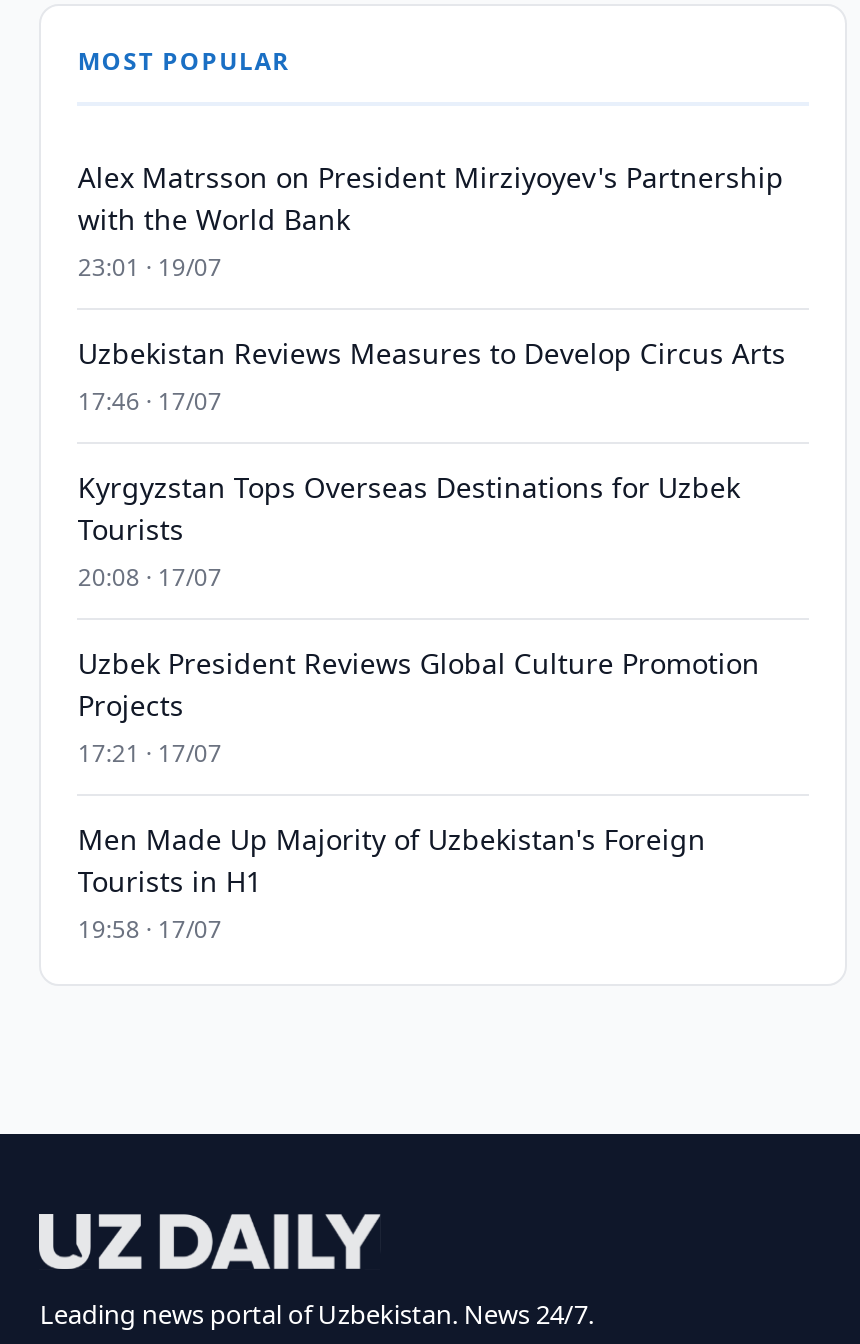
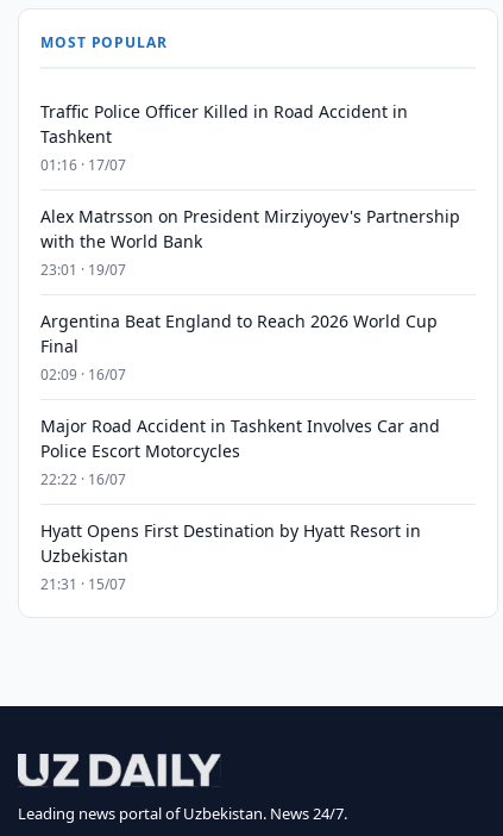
+ Traffic Police Officer Killed in Road Accident in
+ Tashkent
+ 01:16 · 17/07

moved down: Alex Matrsson on President Mirziyoyev's Partnership | with the World Bank | 23:01 · 19/07

- Uzbekistan Reviews Measures to Develop Circus Arts
- 17:46 · 17/07
- Kyrgyzstan Tops Overseas Destinations for Uzbek
- Tourists
- 20:08 · 17/07
- Uzbek President Reviews Global Culture Promotion
- Projects
- 17:21 · 17/07
- Men Made Up Majority of Uzbekistan's Foreign
- Tourists in H1
- 19:58 · 17/07
+ Argentina Beat England to Reach 2026 World Cup
+ Final
+ 02:09 · 16/07
+ Major Road Accident in Tashkent Involves Car and
+ Police Escort Motorcycles
+ 22:22 · 16/07
+ Hyatt Opens First Destination by Hyatt Resort in
+ Uzbekistan
+ 21:31 · 15/07
